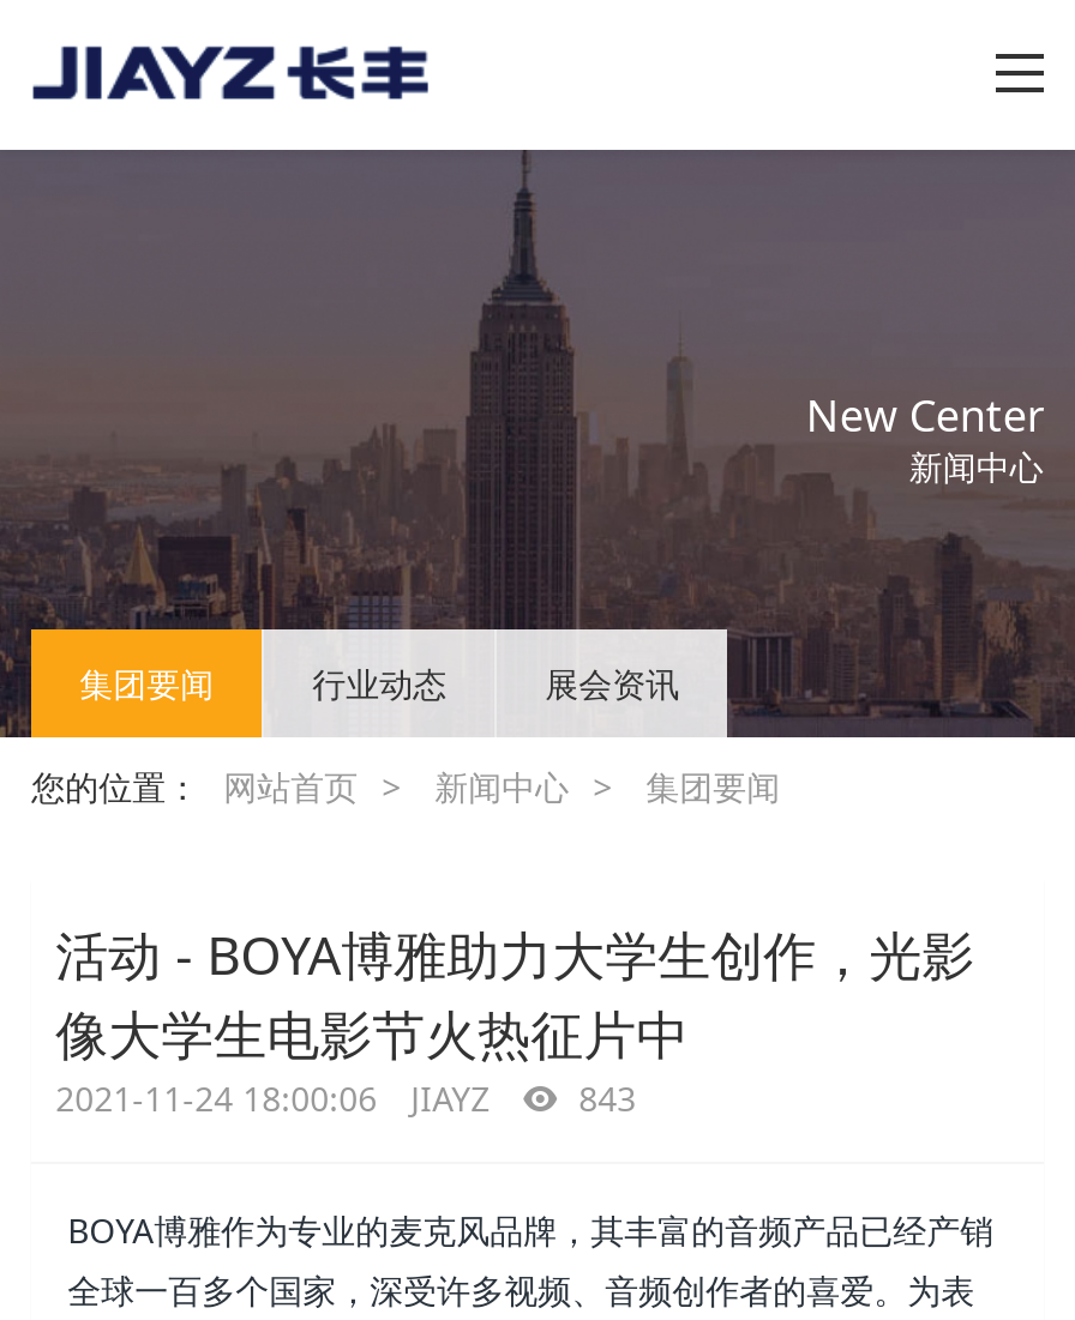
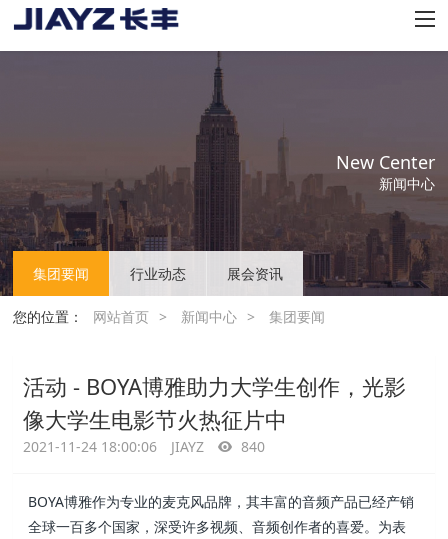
- 2021-11-24 18:00:06 JIAYZ 843
+ 2021-11-24 18:00:06 JIAYZ 840
